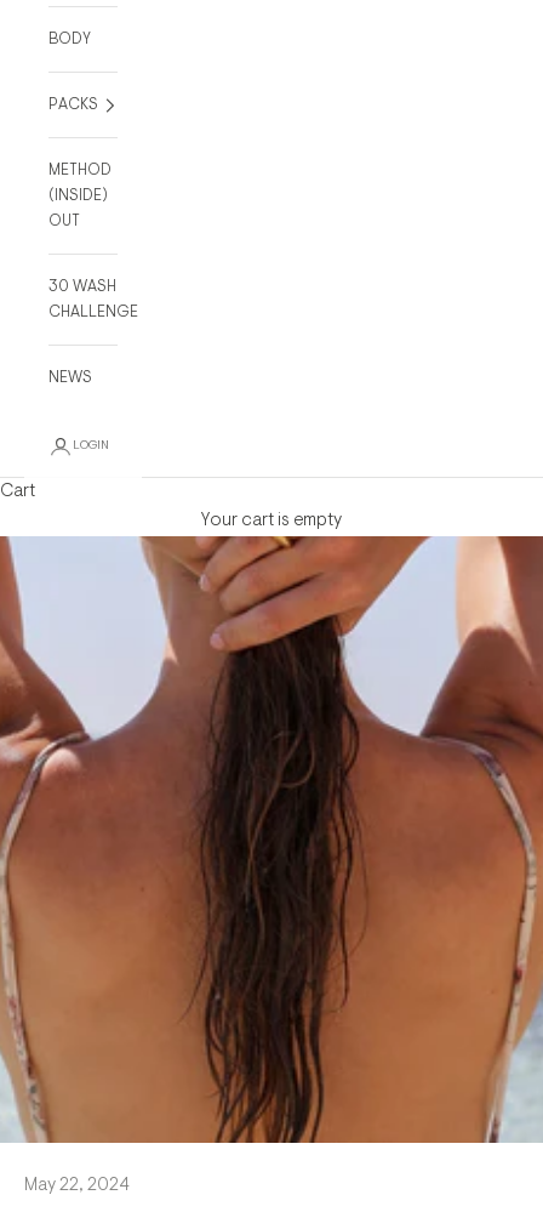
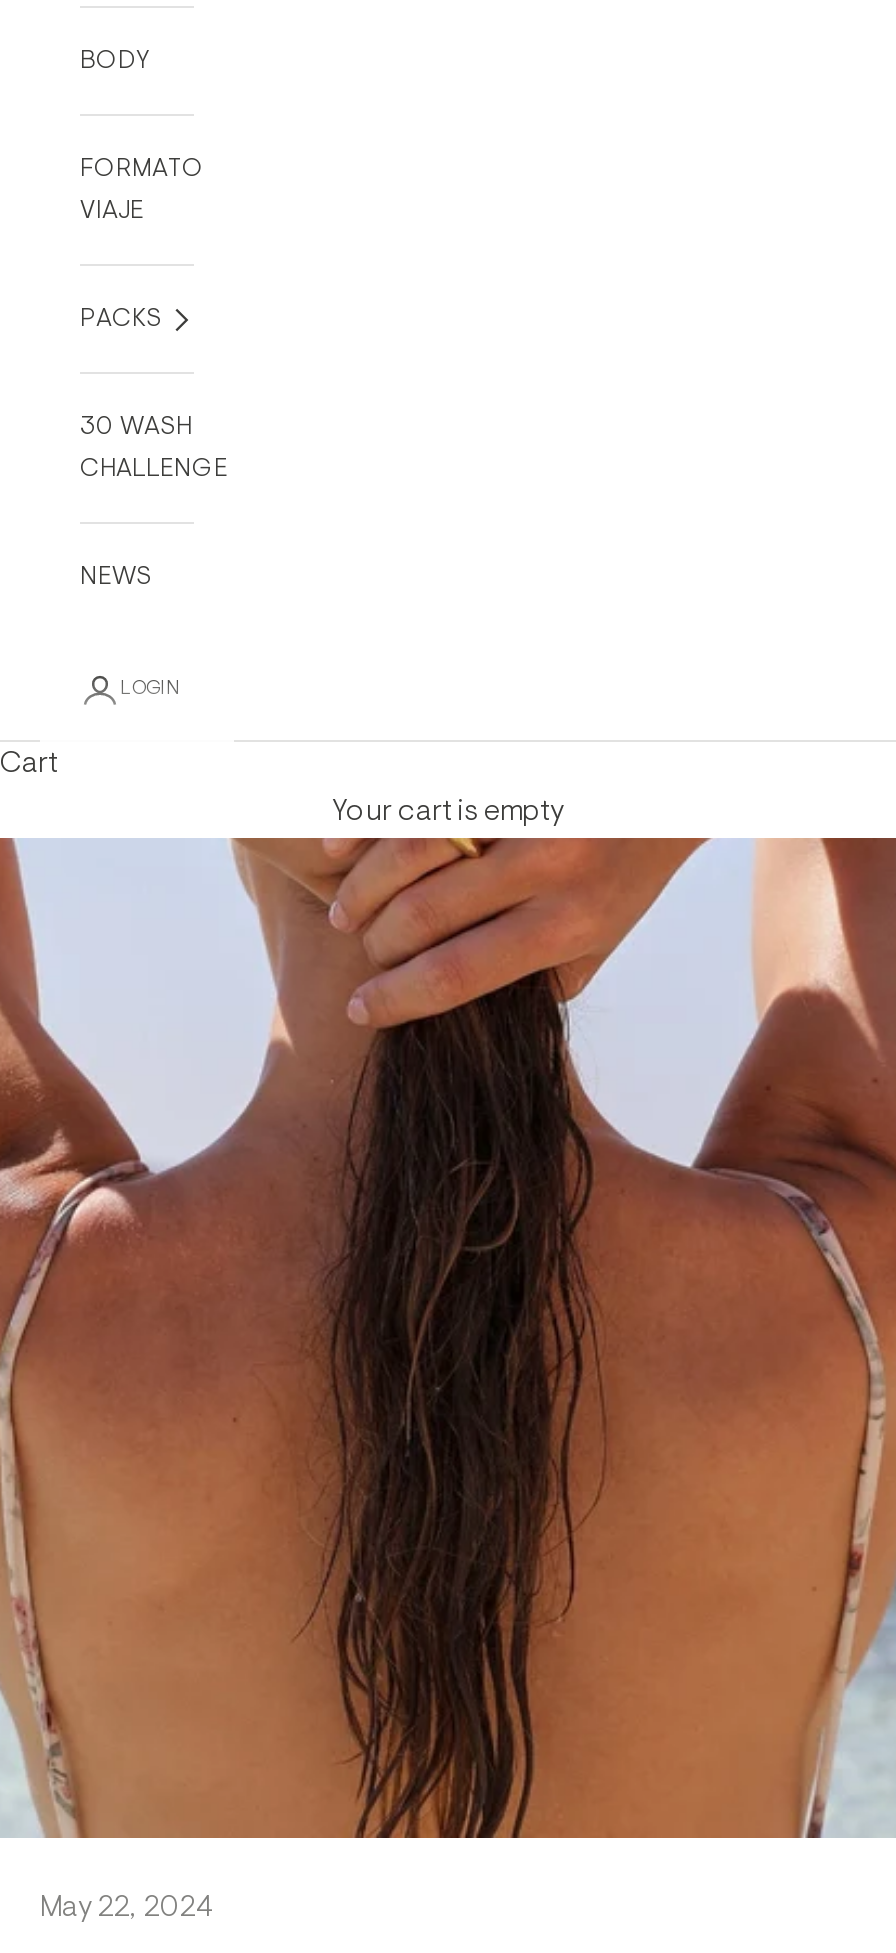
+ FORMATO
+ VIAJE

moved down: PACKS

- METHOD
- (INSIDE)
- OUT
